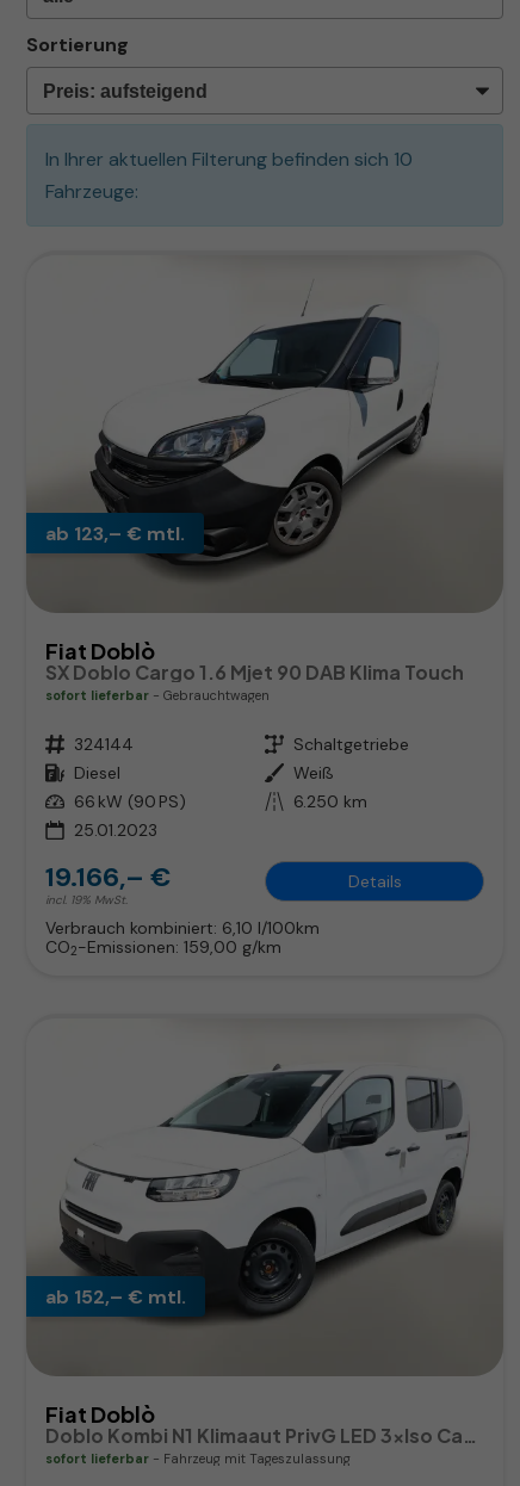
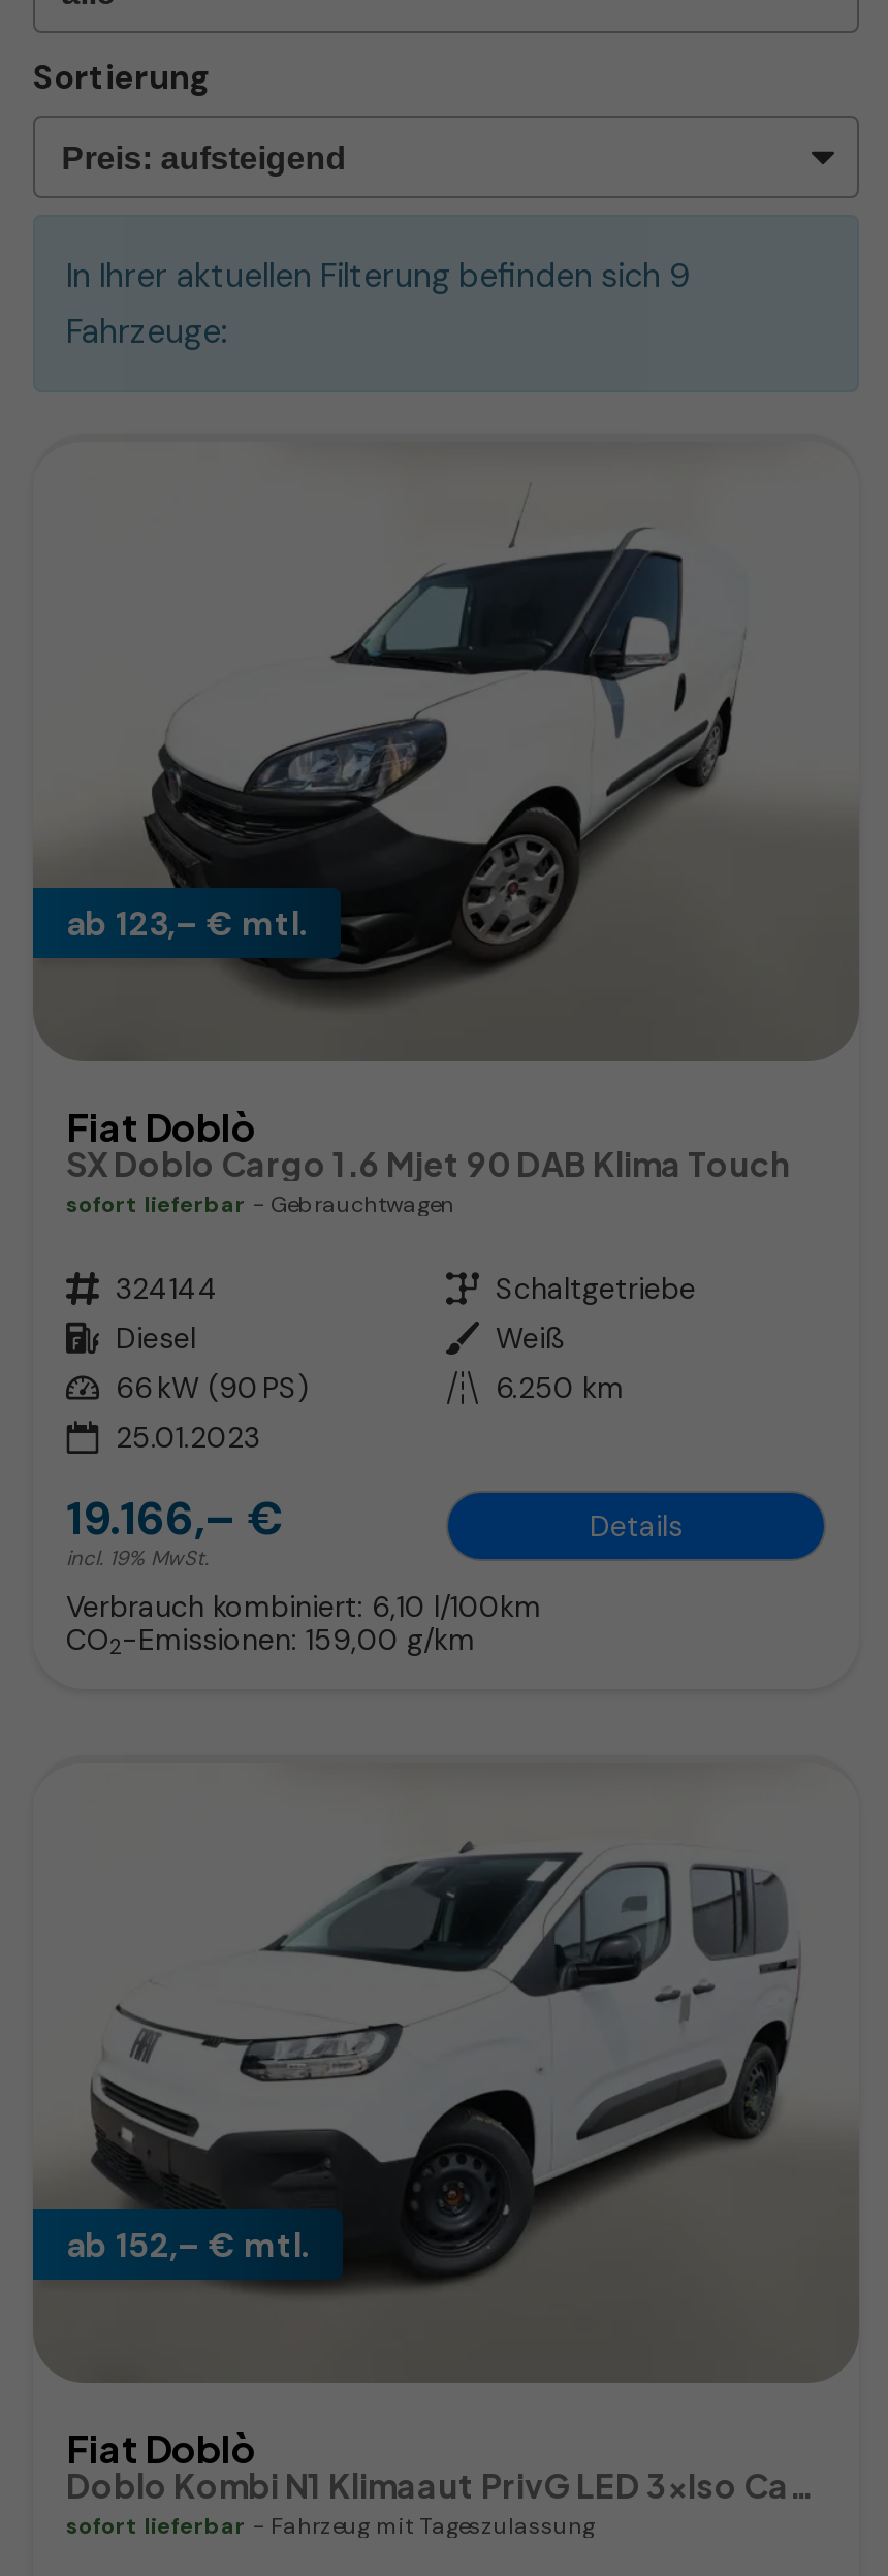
- In Ihrer aktuellen Filterung befinden sich 10
+ In Ihrer aktuellen Filterung befinden sich 9
